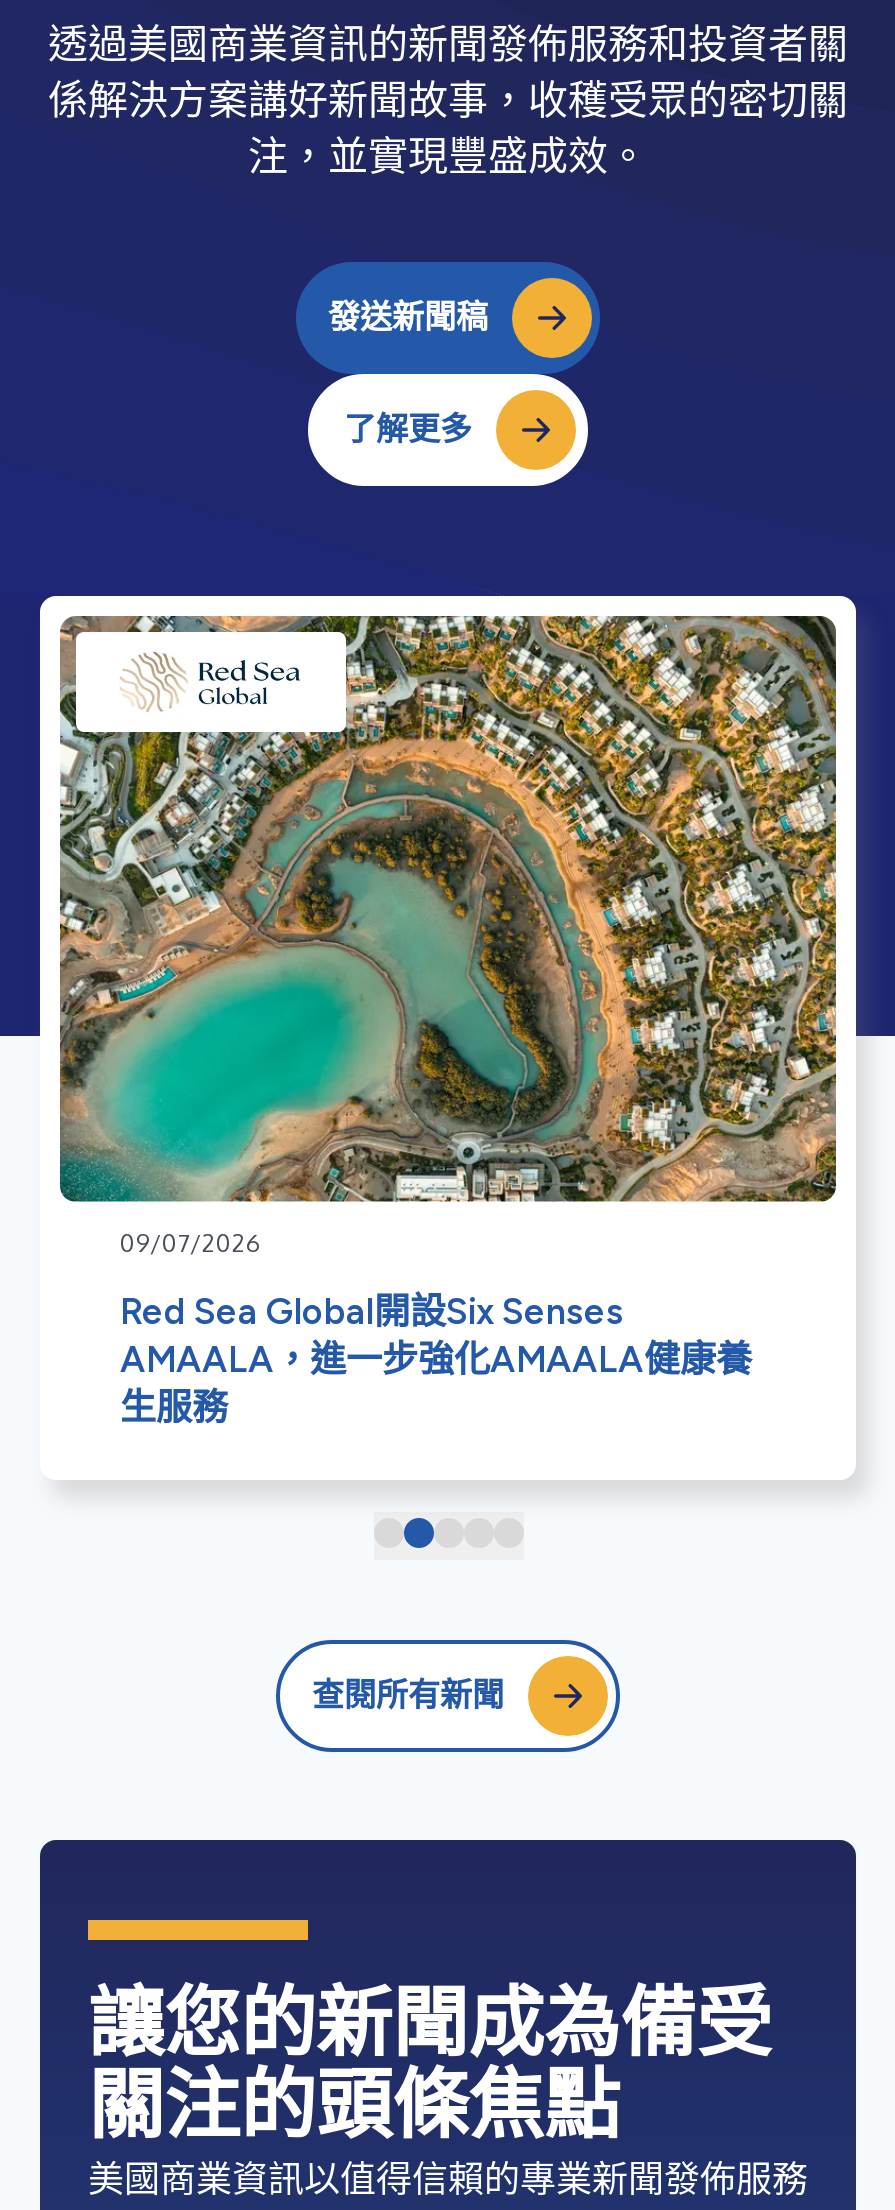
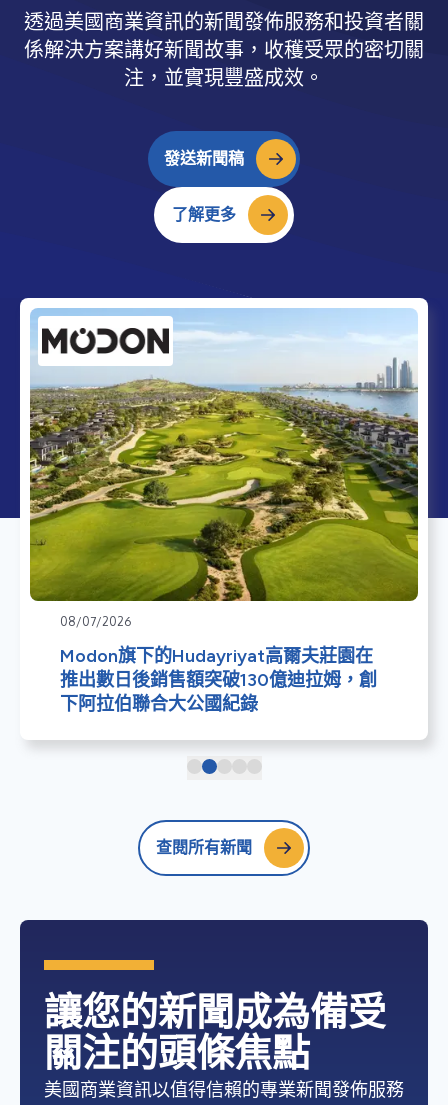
- [image]
- 09/07/2026
+ [image]
+ 08/07/2026

- Red Sea Global開設Six Senses
- AMAALA，進一步強化AMAALA健康養
- 生服務
+ Modon旗下的Hudayriyat高爾夫莊園在
+ 推出數日後銷售額突破130億迪拉姆，創
+ 下阿拉伯聯合大公國紀錄
